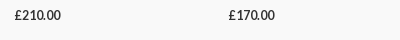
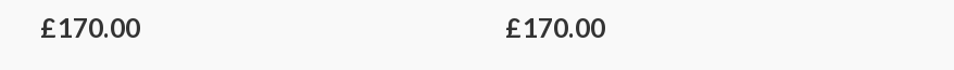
- £210.00
+ £170.00
